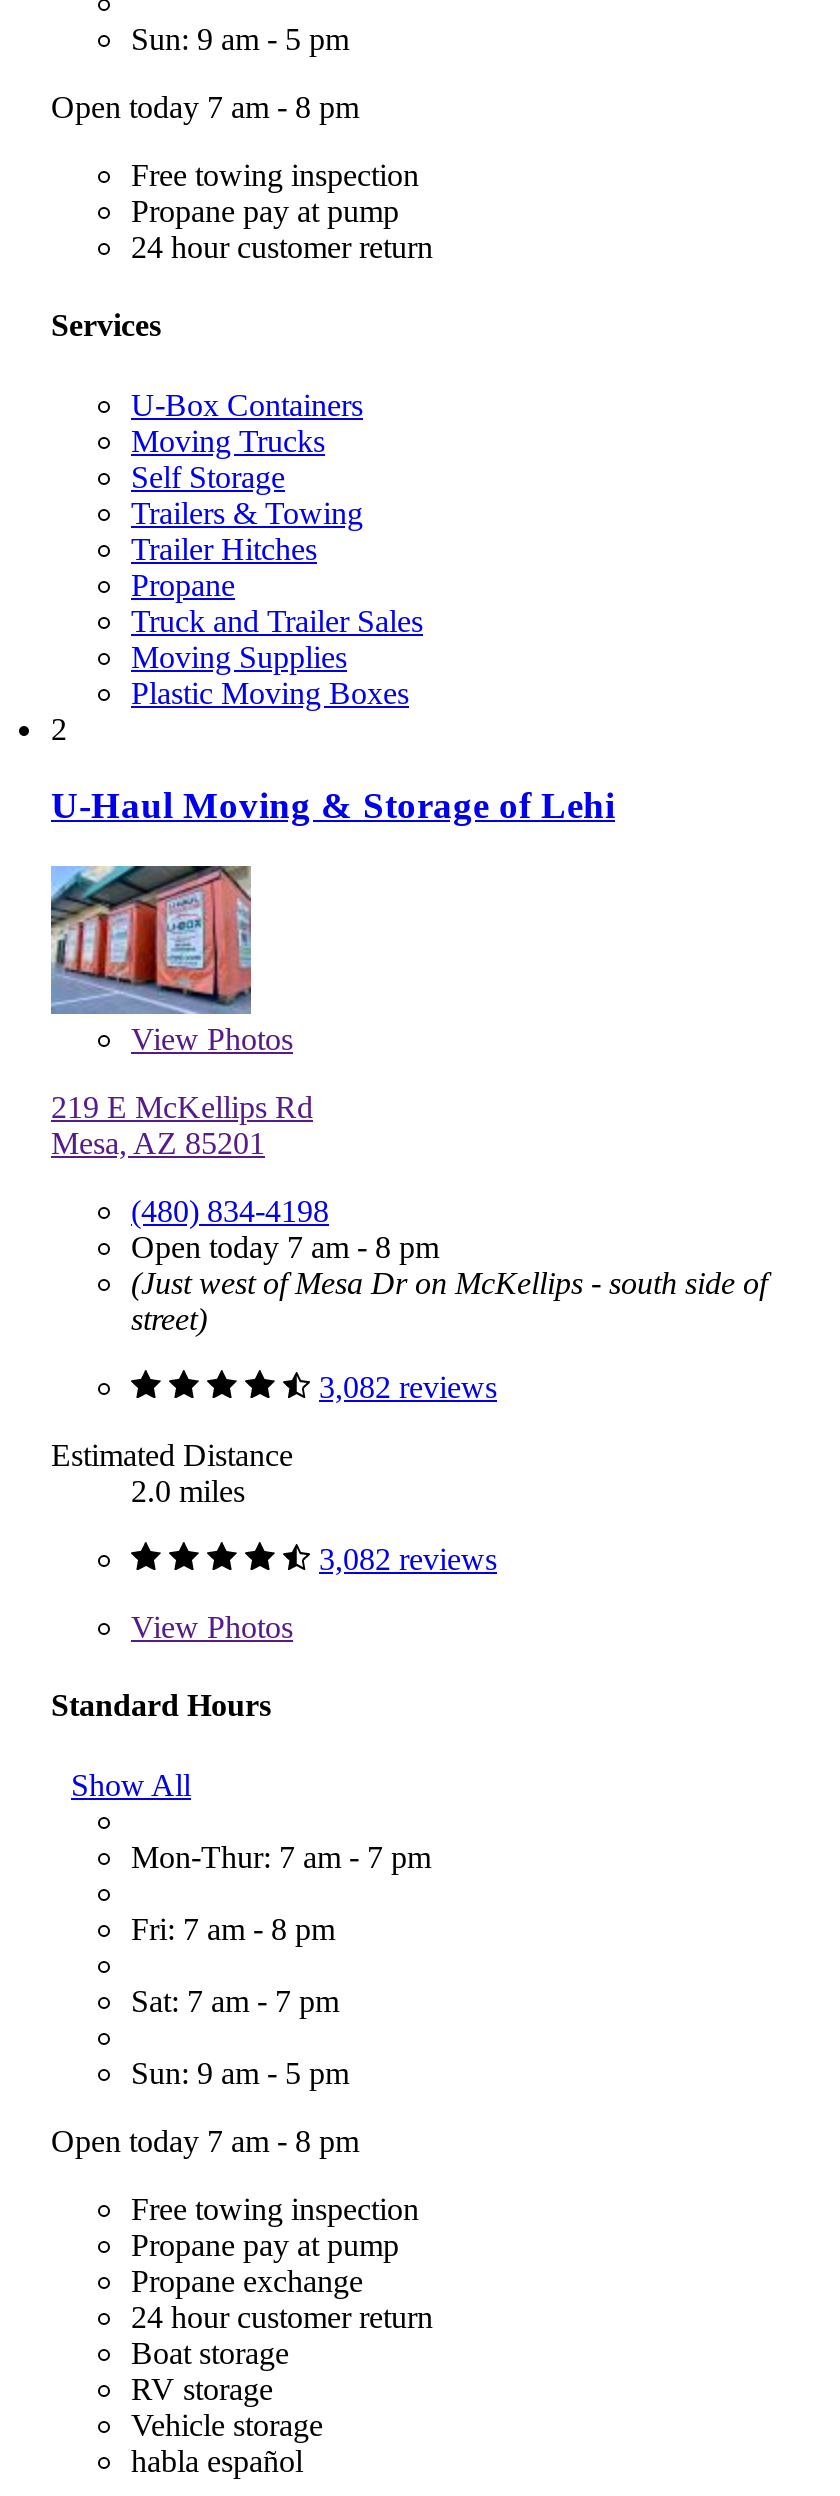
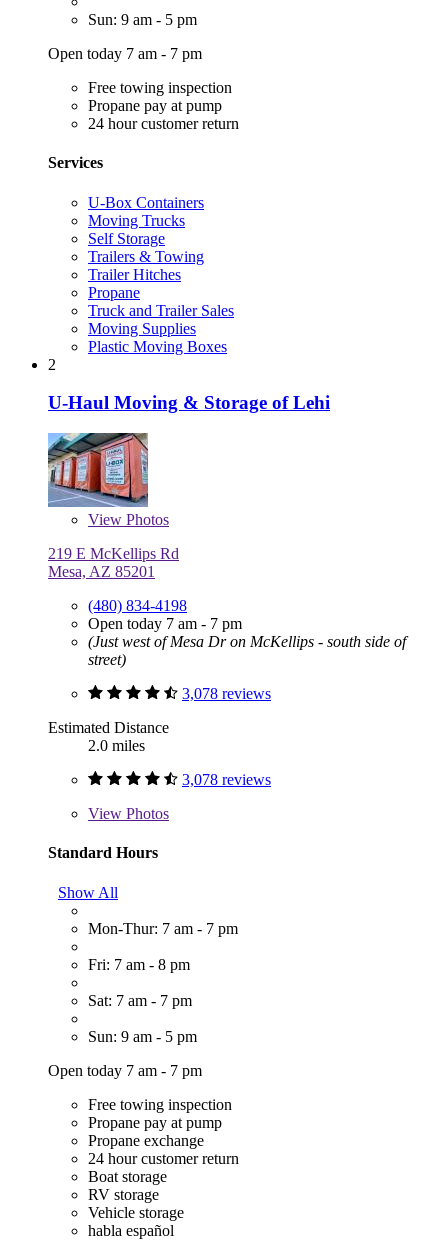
- Open today 7 am - 8 pm
+ Open today 7 am - 7 pm

- Open today 7 am - 8 pm
+ Open today 7 am - 7 pm

- 3,082 reviews
+ 3,078 reviews

- 3,082 reviews
+ 3,078 reviews

- Open today 7 am - 8 pm
+ Open today 7 am - 7 pm
